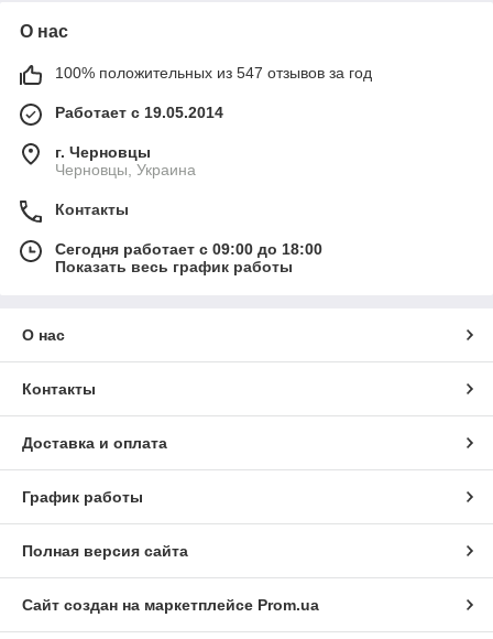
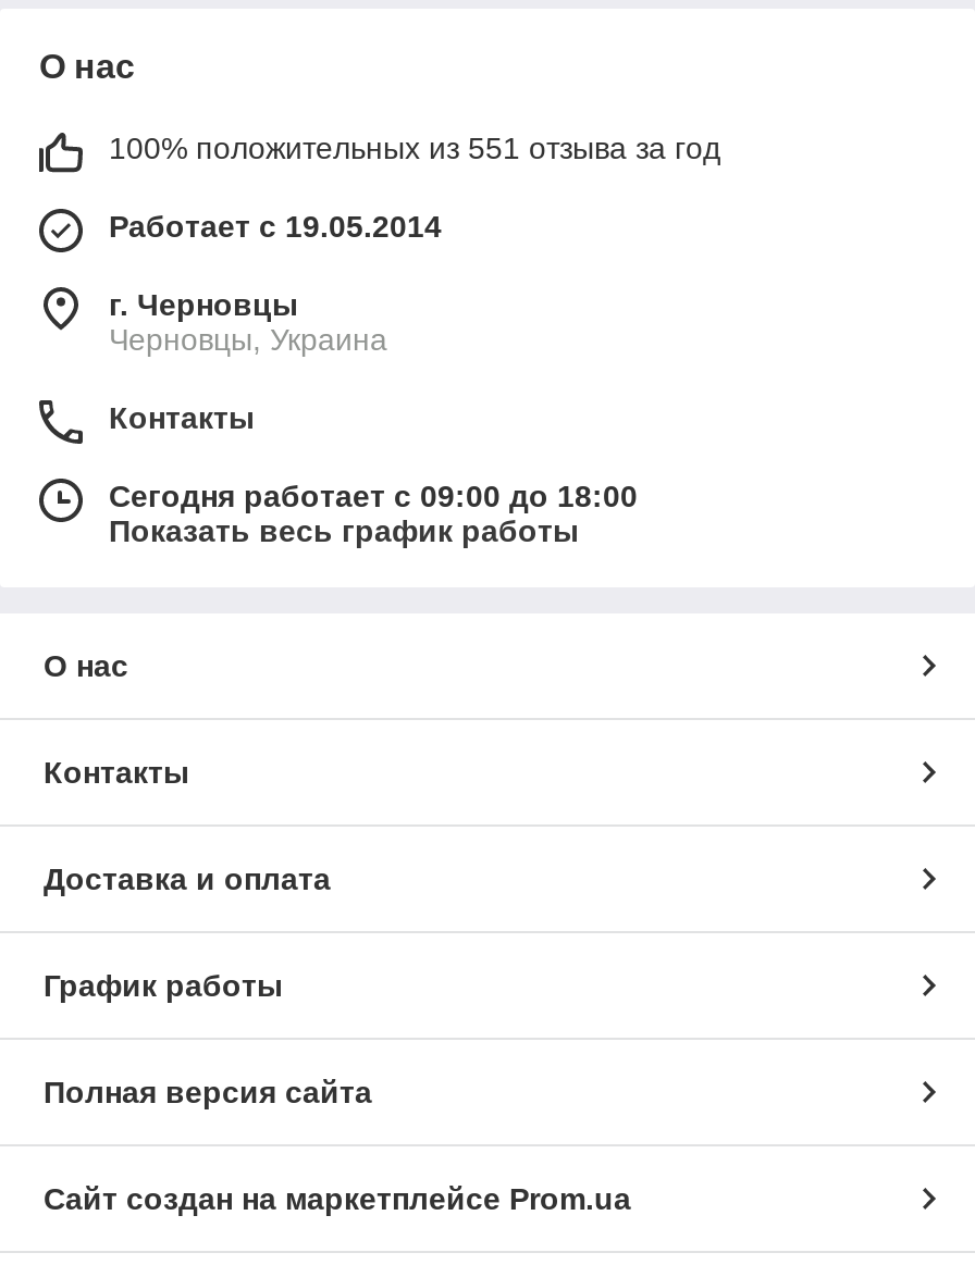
- 100% положительных из 547 отзывов за год
+ 100% положительных из 551 отзыва за год
